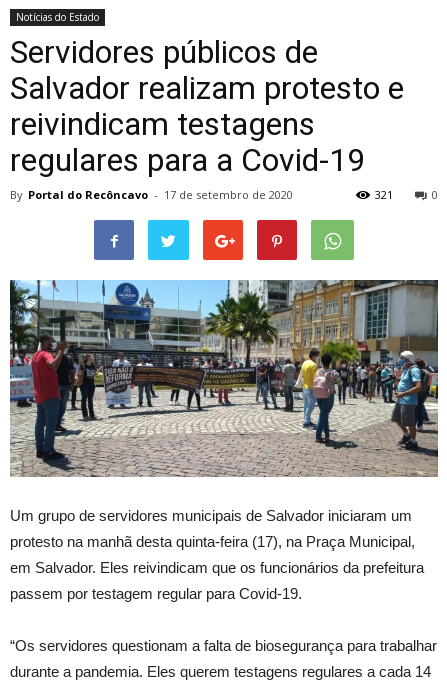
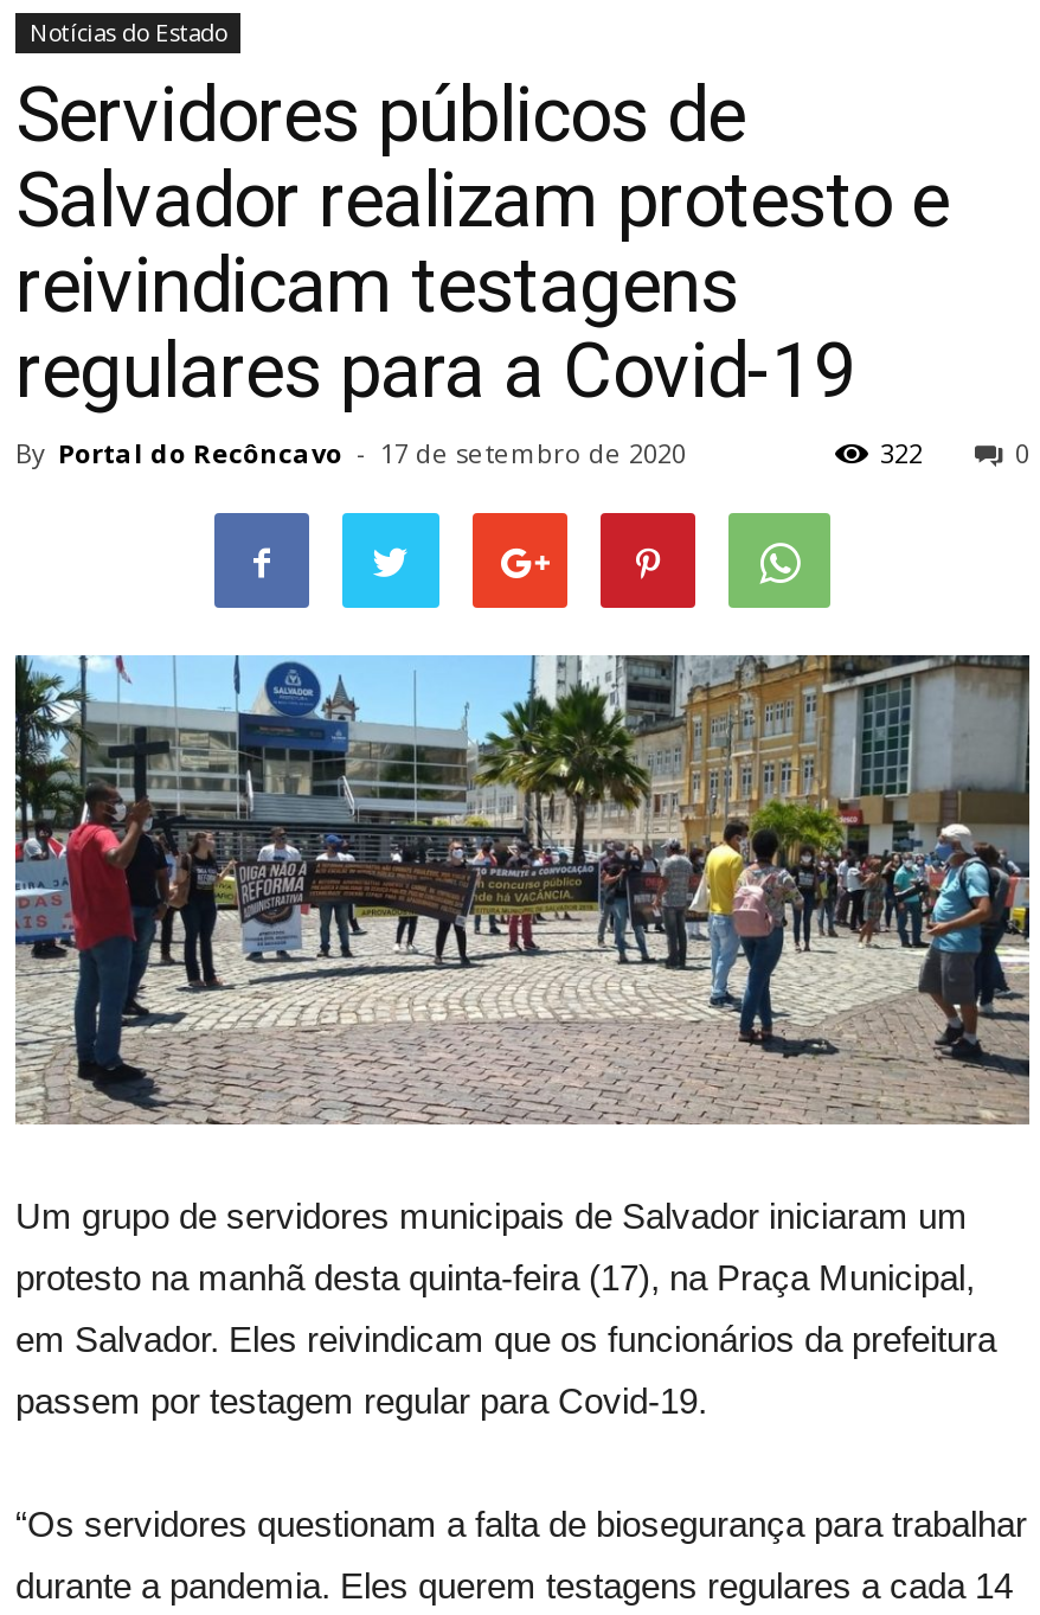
- 321
+ 322
